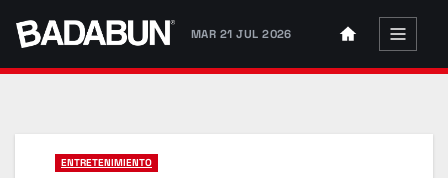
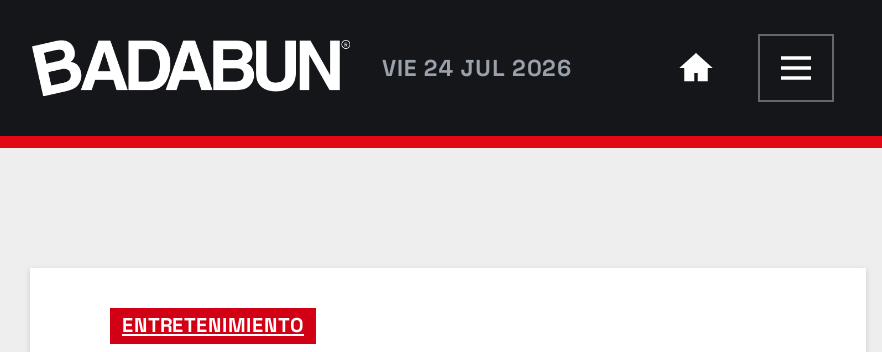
- MAR 21 JUL 2026
+ VIE 24 JUL 2026
